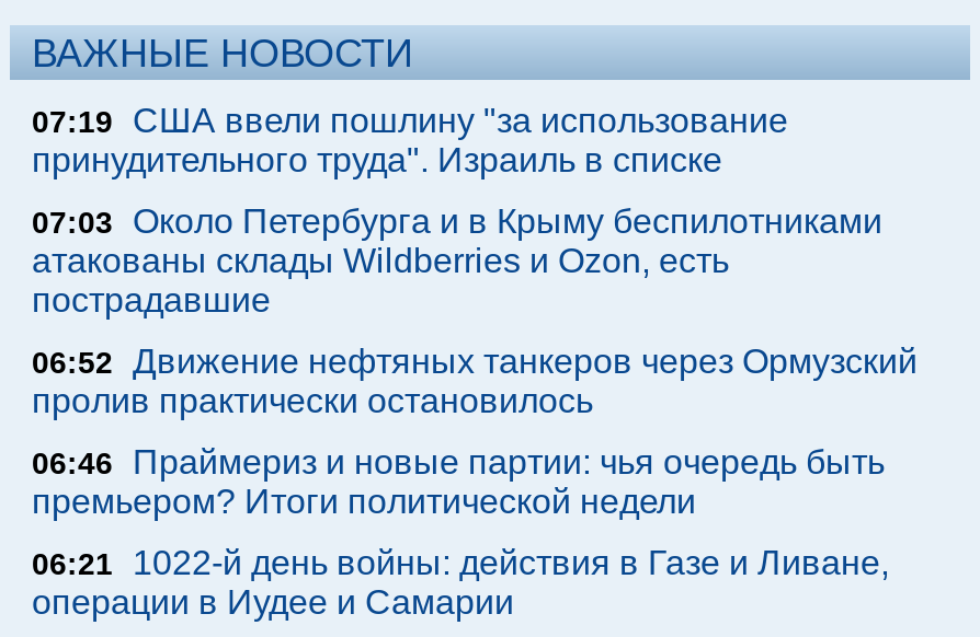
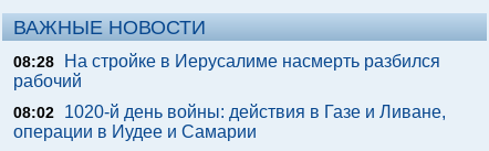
- 07:19 США ввели пошлину "за использование
- принудительного труда". Израиль в списке
- 07:03 Около Петербурга и в Крыму беспилотниками
- атакованы склады Wildberries и Ozon, есть
- пострадавшие
- 06:52 Движение нефтяных танкеров через Ормузский
- пролив практически остановилось
- 06:46 Праймериз и новые партии: чья очередь быть
- премьером? Итоги политической недели
- 06:21 1022-й день войны: действия в Газе и Ливане,
+ 08:28 На стройке в Иерусалиме насмерть разбился
+ рабочий
+ 08:02 1020-й день войны: действия в Газе и Ливане,
